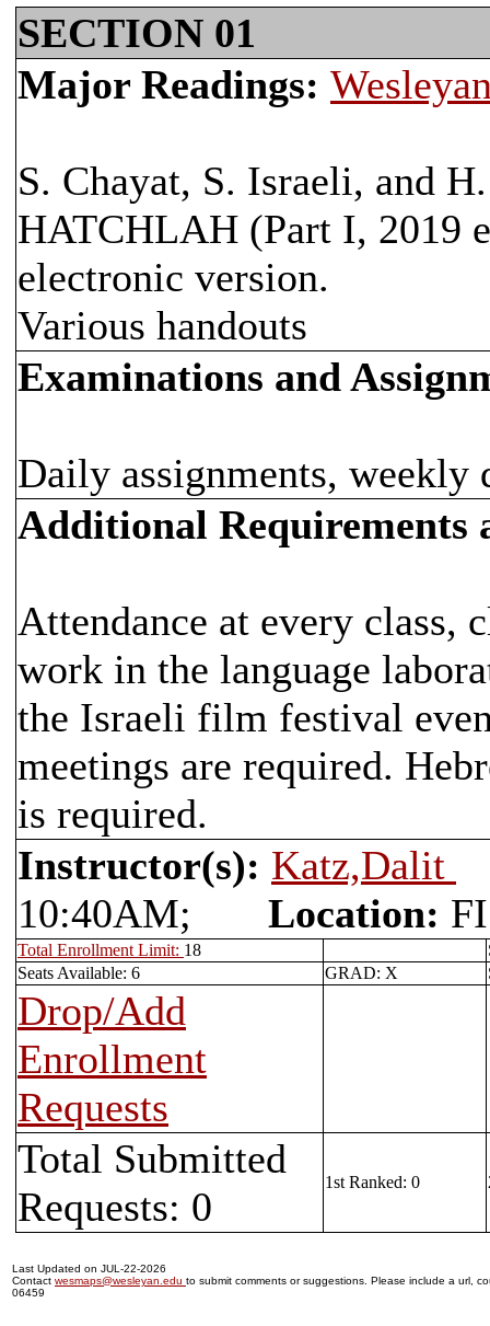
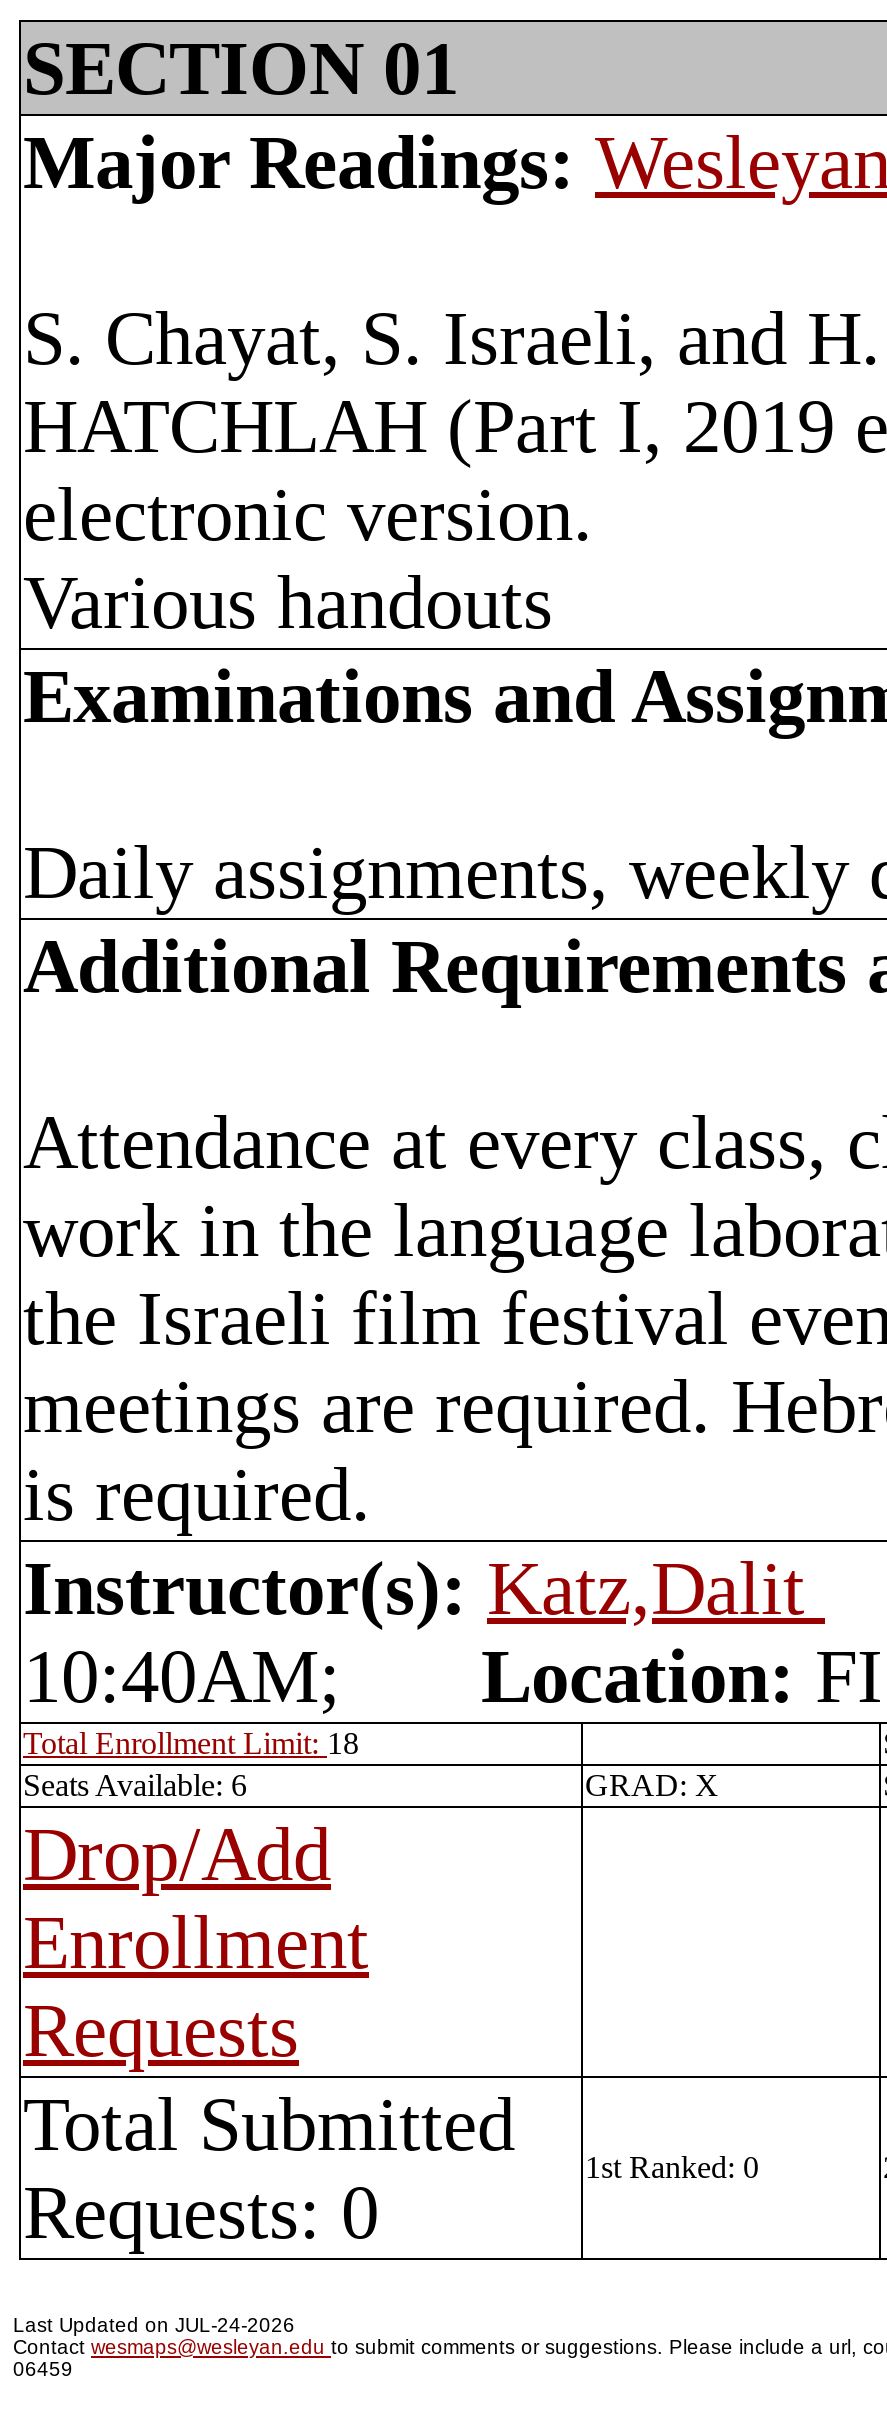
- Last Updated on JUL-22-2026
+ Last Updated on JUL-24-2026
